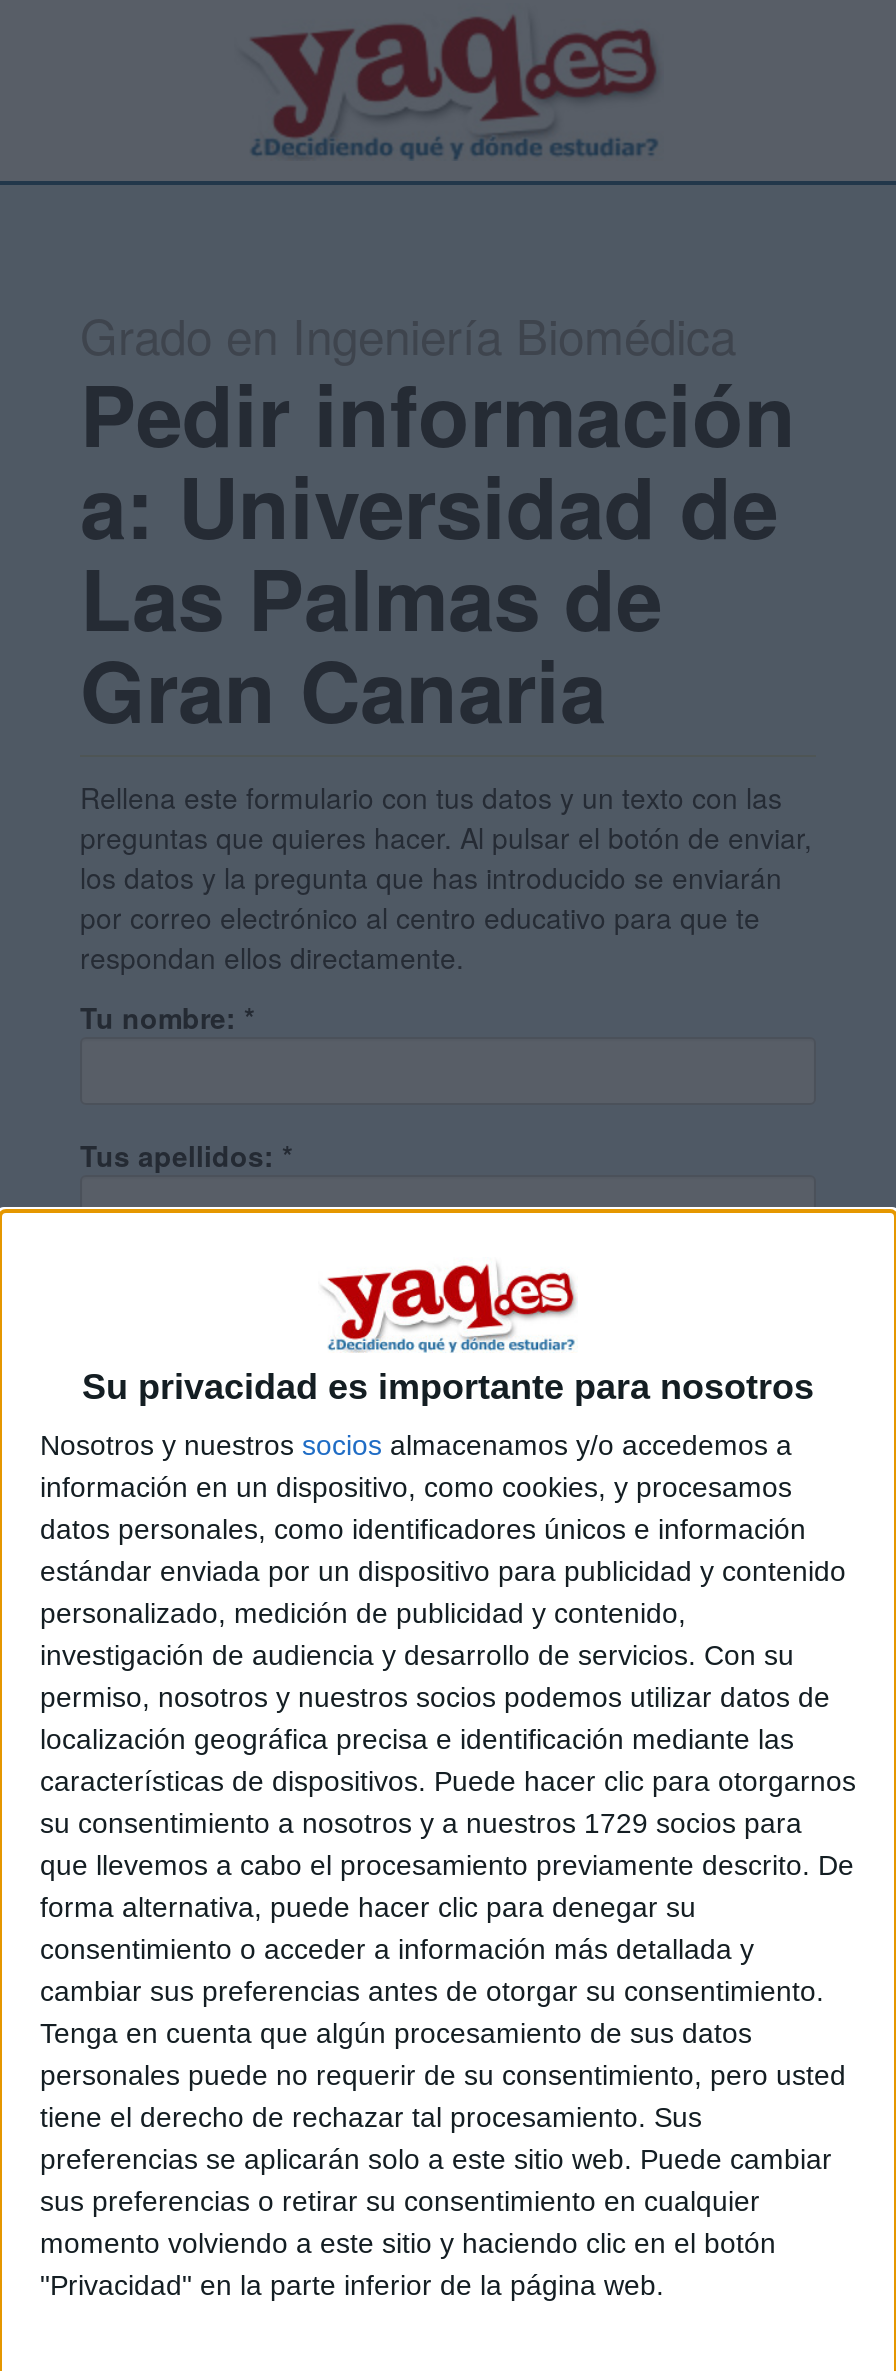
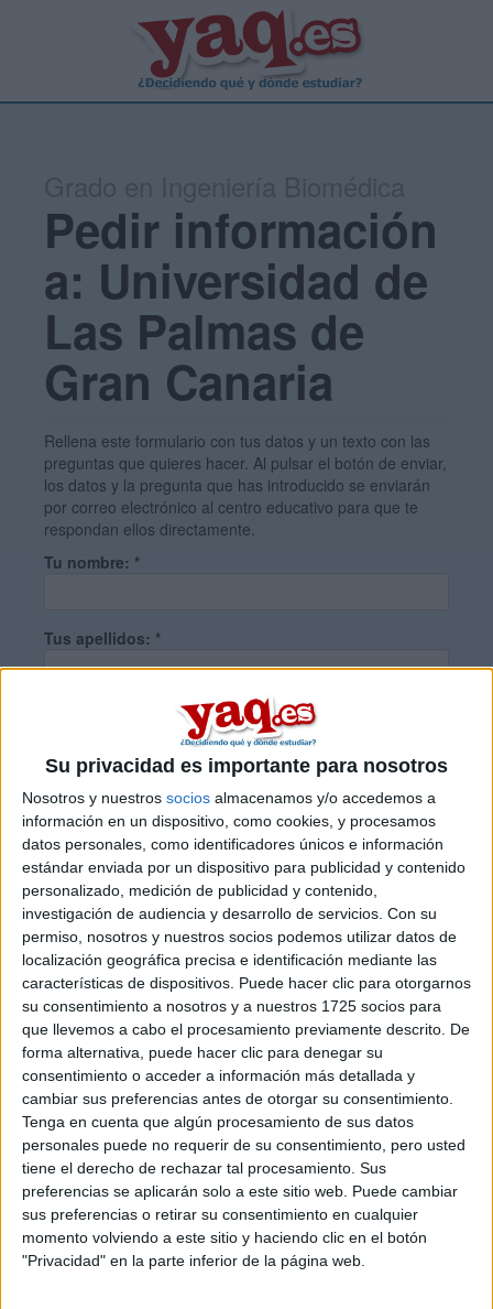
- su consentimiento a nosotros y a nuestros 1729 socios para
+ su consentimiento a nosotros y a nuestros 1725 socios para
